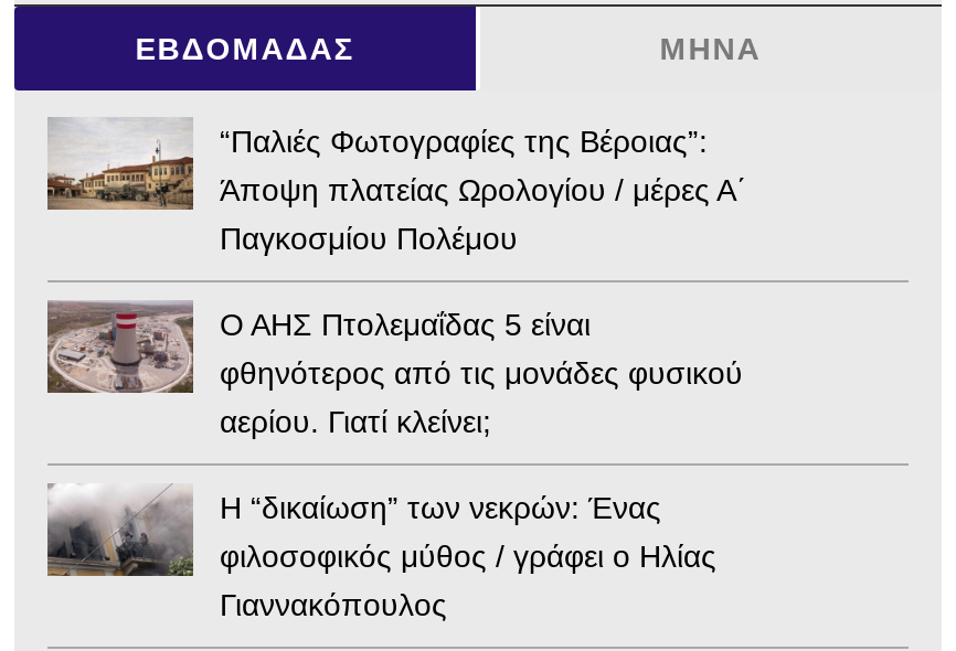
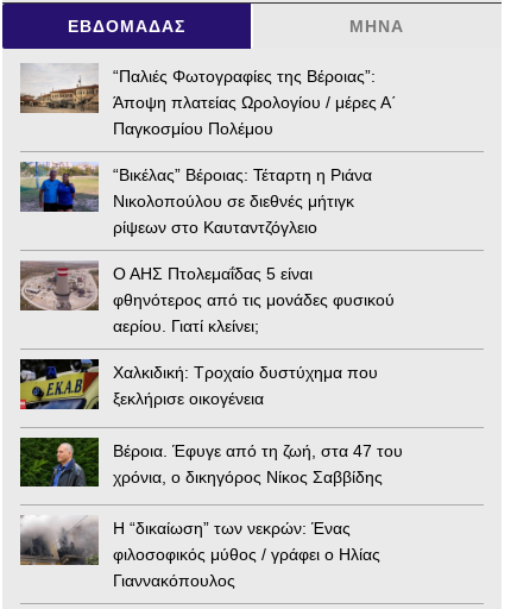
+ [image]
+ “Βικέλας” Βέροιας: Τέταρτη η Ριάνα
+ Νικολοπούλου σε διεθνές μήτιγκ
+ ρίψεων στο Καυταντζόγλειο

+ [image]
+ Χαλκιδική: Τροχαίο δυστύχημα που
+ ξεκλήρισε οικογένεια
+ Βέροια. Έφυγε από τη ζωή, στα 47 του
+ χρόνια, ο δικηγόρος Νίκος Σαββίδης

+ [image]
